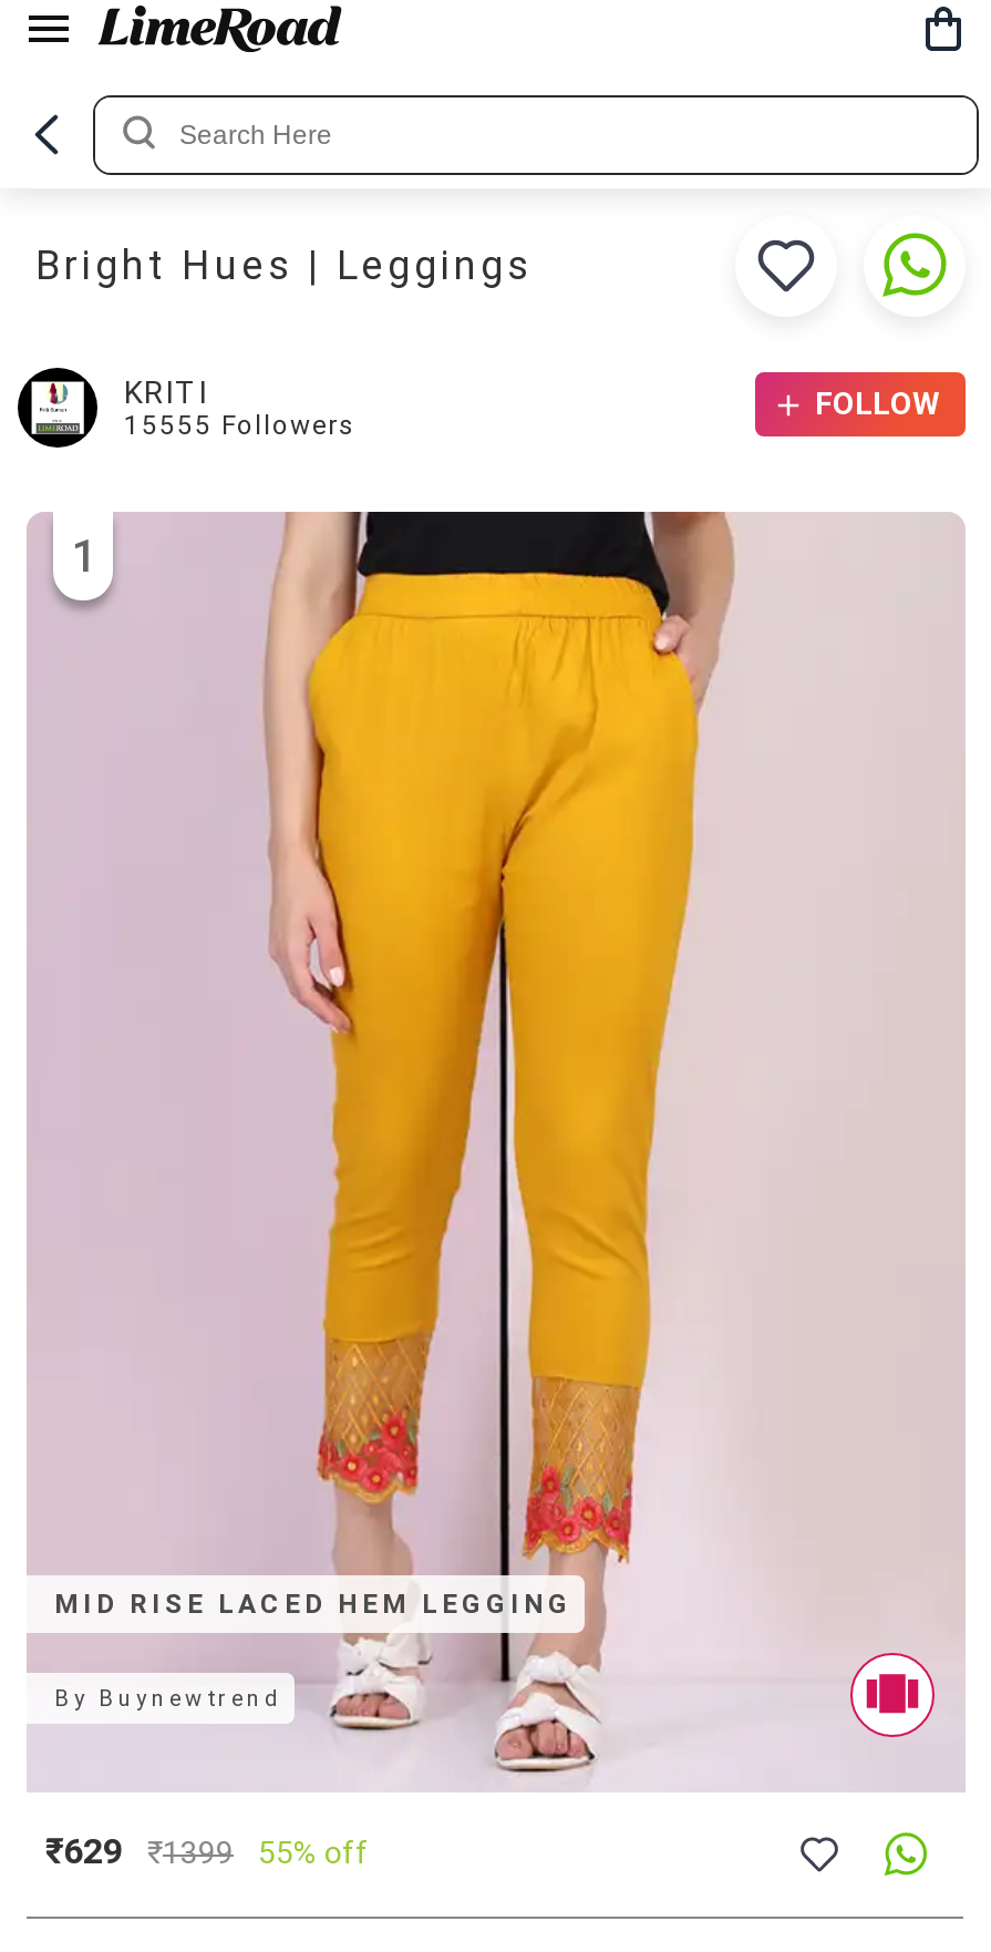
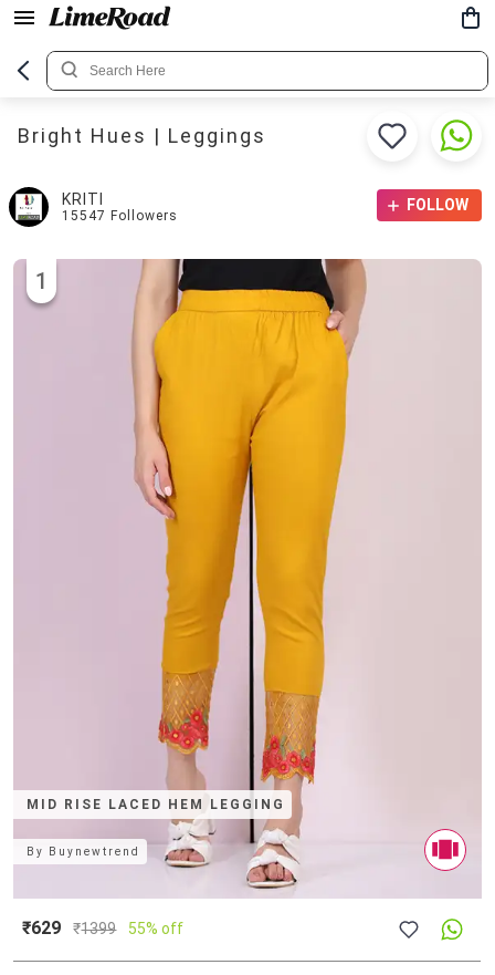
- 15555 Followers
+ 15547 Followers
